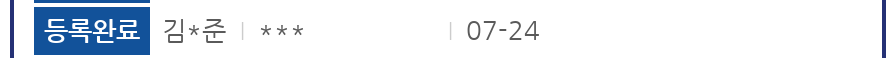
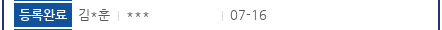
- 김*준
+ 김*훈

- 07-24
+ 07-16
